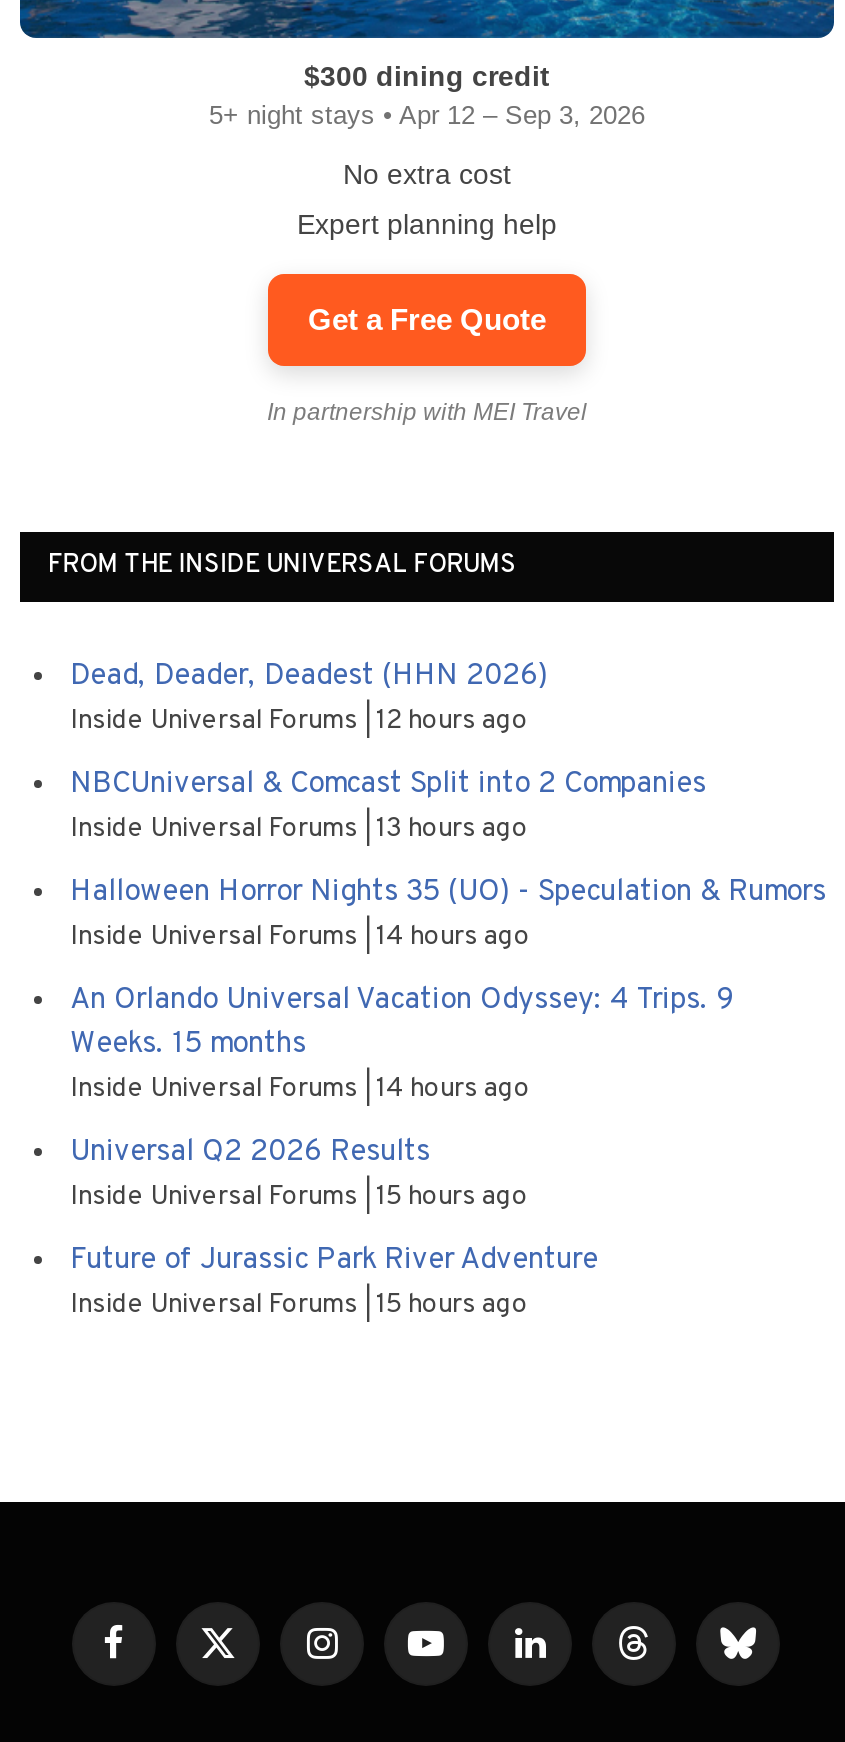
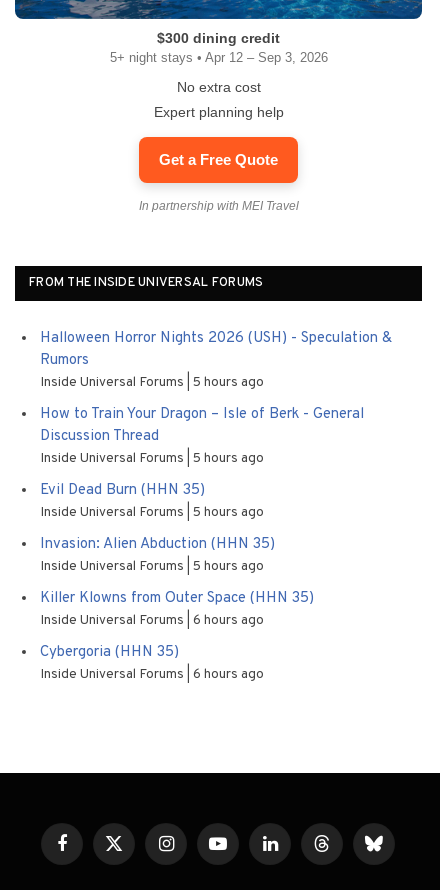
- Dead, Deader, Deadest (HHN 2026)
- Inside Universal Forums 12 hours ago
+ Halloween Horror Nights 2026 (USH) - Speculation &
+ Rumors
+ Inside Universal Forums 5 hours ago

- NBCUniversal & Comcast Split into 2 Companies
- Inside Universal Forums 13 hours ago
+ How to Train Your Dragon – Isle of Berk - General
+ Discussion Thread
+ Inside Universal Forums 5 hours ago

- Halloween Horror Nights 35 (UO) - Speculation & Rumors
- Inside Universal Forums 14 hours ago
+ Evil Dead Burn (HHN 35)
+ Inside Universal Forums 5 hours ago

- An Orlando Universal Vacation Odyssey: 4 Trips. 9
- Weeks. 15 months
- Inside Universal Forums 14 hours ago
+ Invasion: Alien Abduction (HHN 35)
+ Inside Universal Forums 5 hours ago

- Universal Q2 2026 Results
- Inside Universal Forums 15 hours ago
+ Killer Klowns from Outer Space (HHN 35)
+ Inside Universal Forums 6 hours ago

- Future of Jurassic Park River Adventure
- Inside Universal Forums 15 hours ago
+ Cybergoria (HHN 35)
+ Inside Universal Forums 6 hours ago
